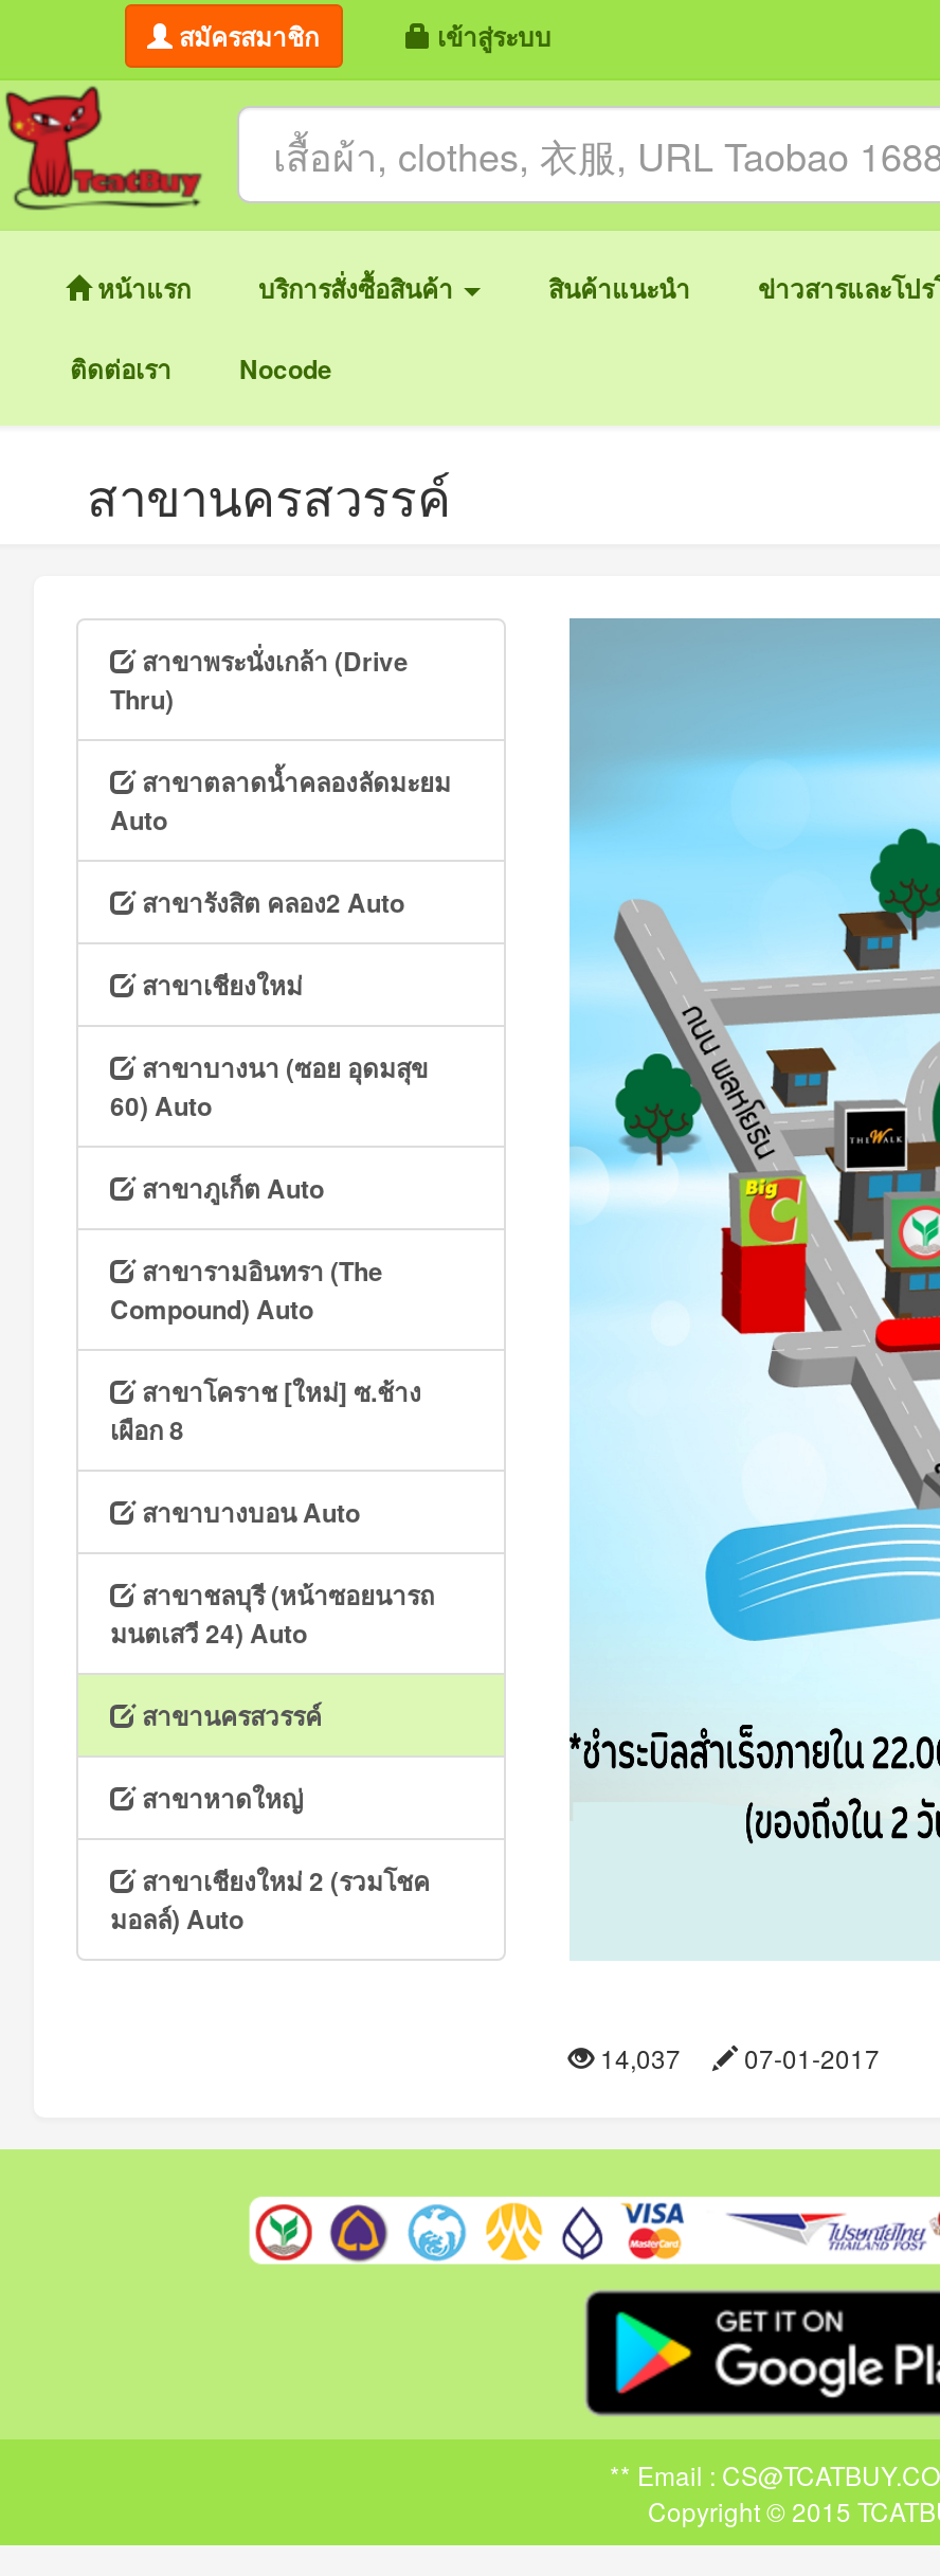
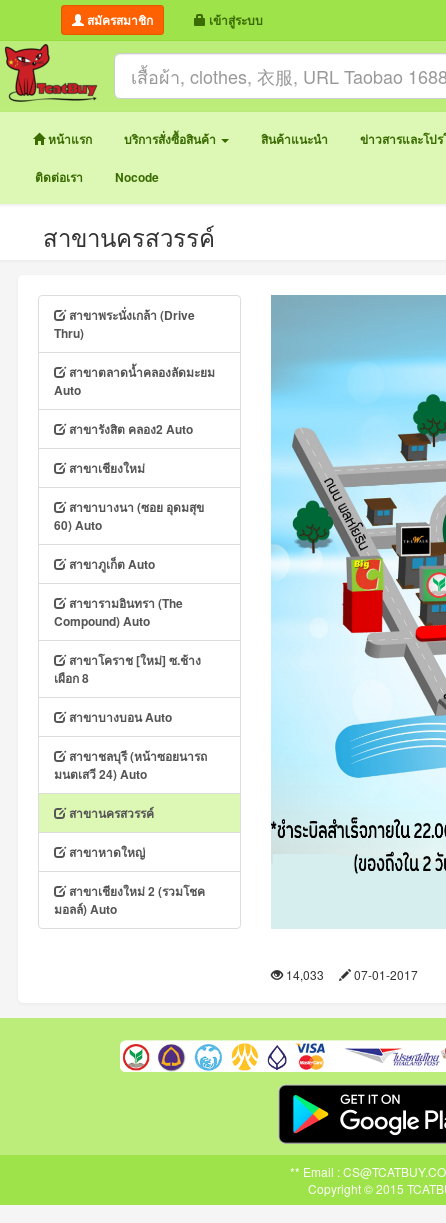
- 14,037 07-01-2017
+ 14,033 07-01-2017
